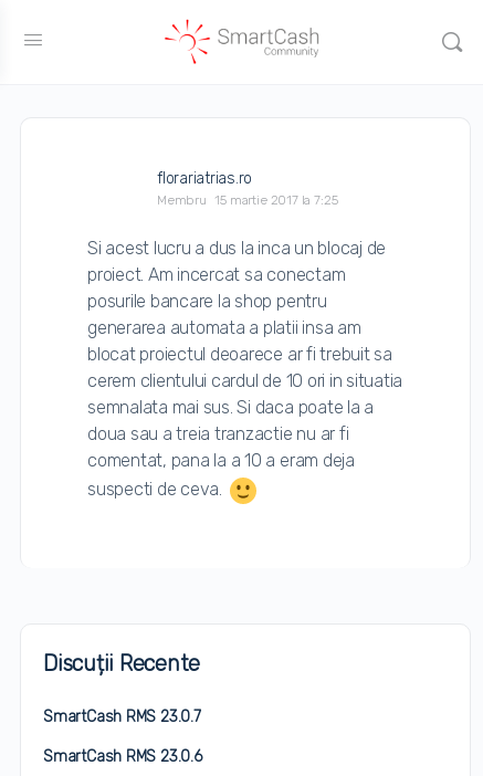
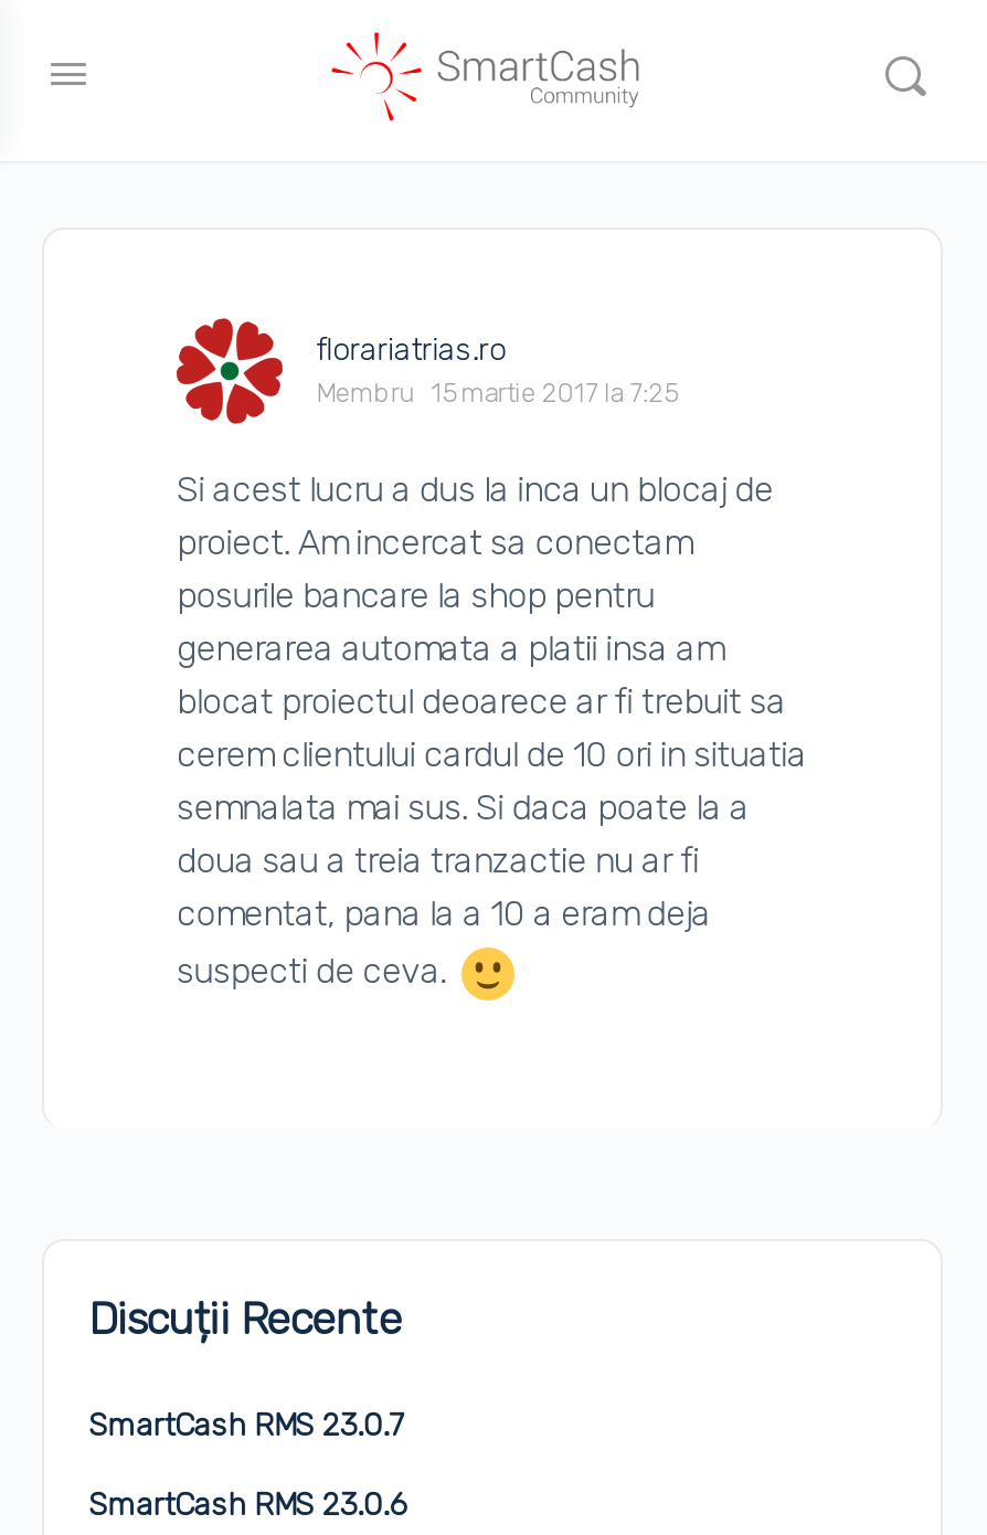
+ [image]
